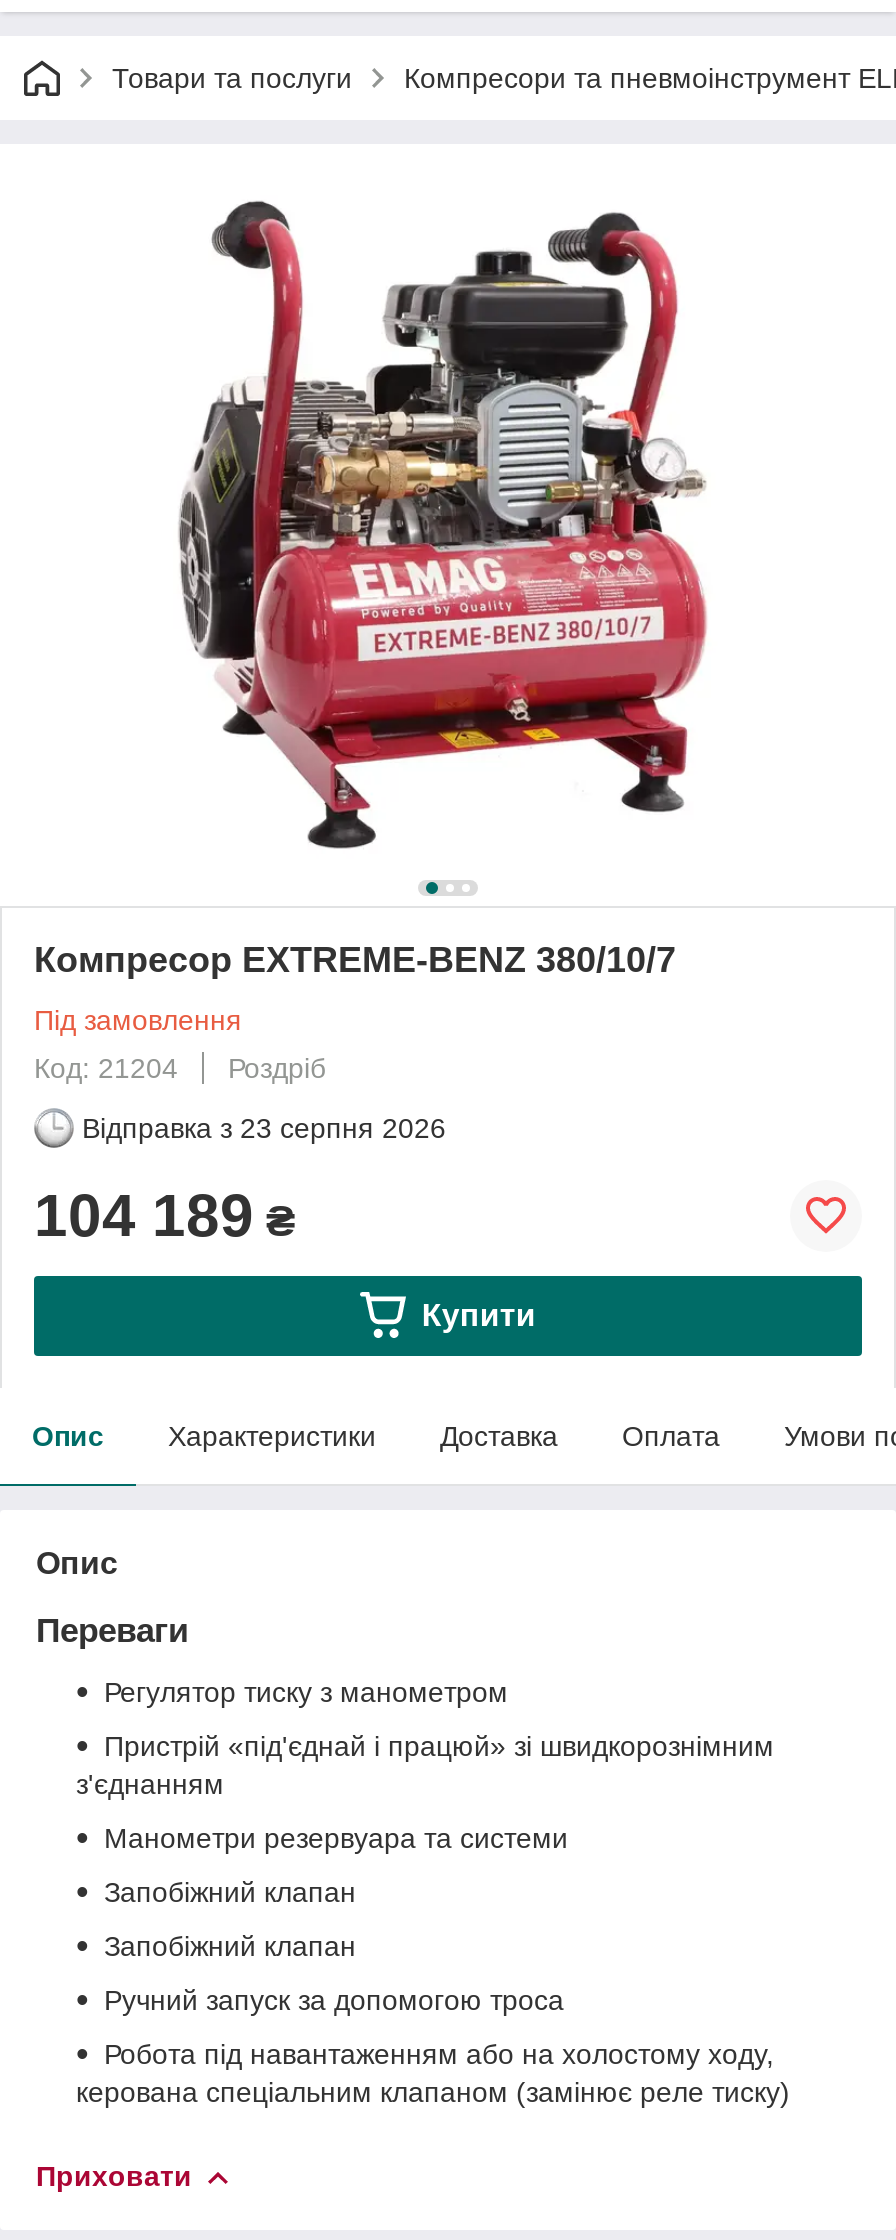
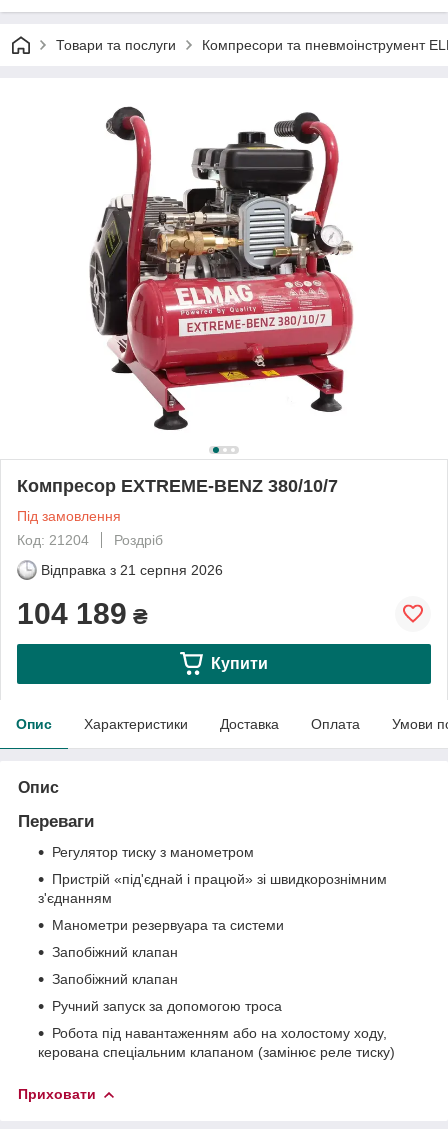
- Відправка з 23 серпня 2026
+ Відправка з 21 серпня 2026
